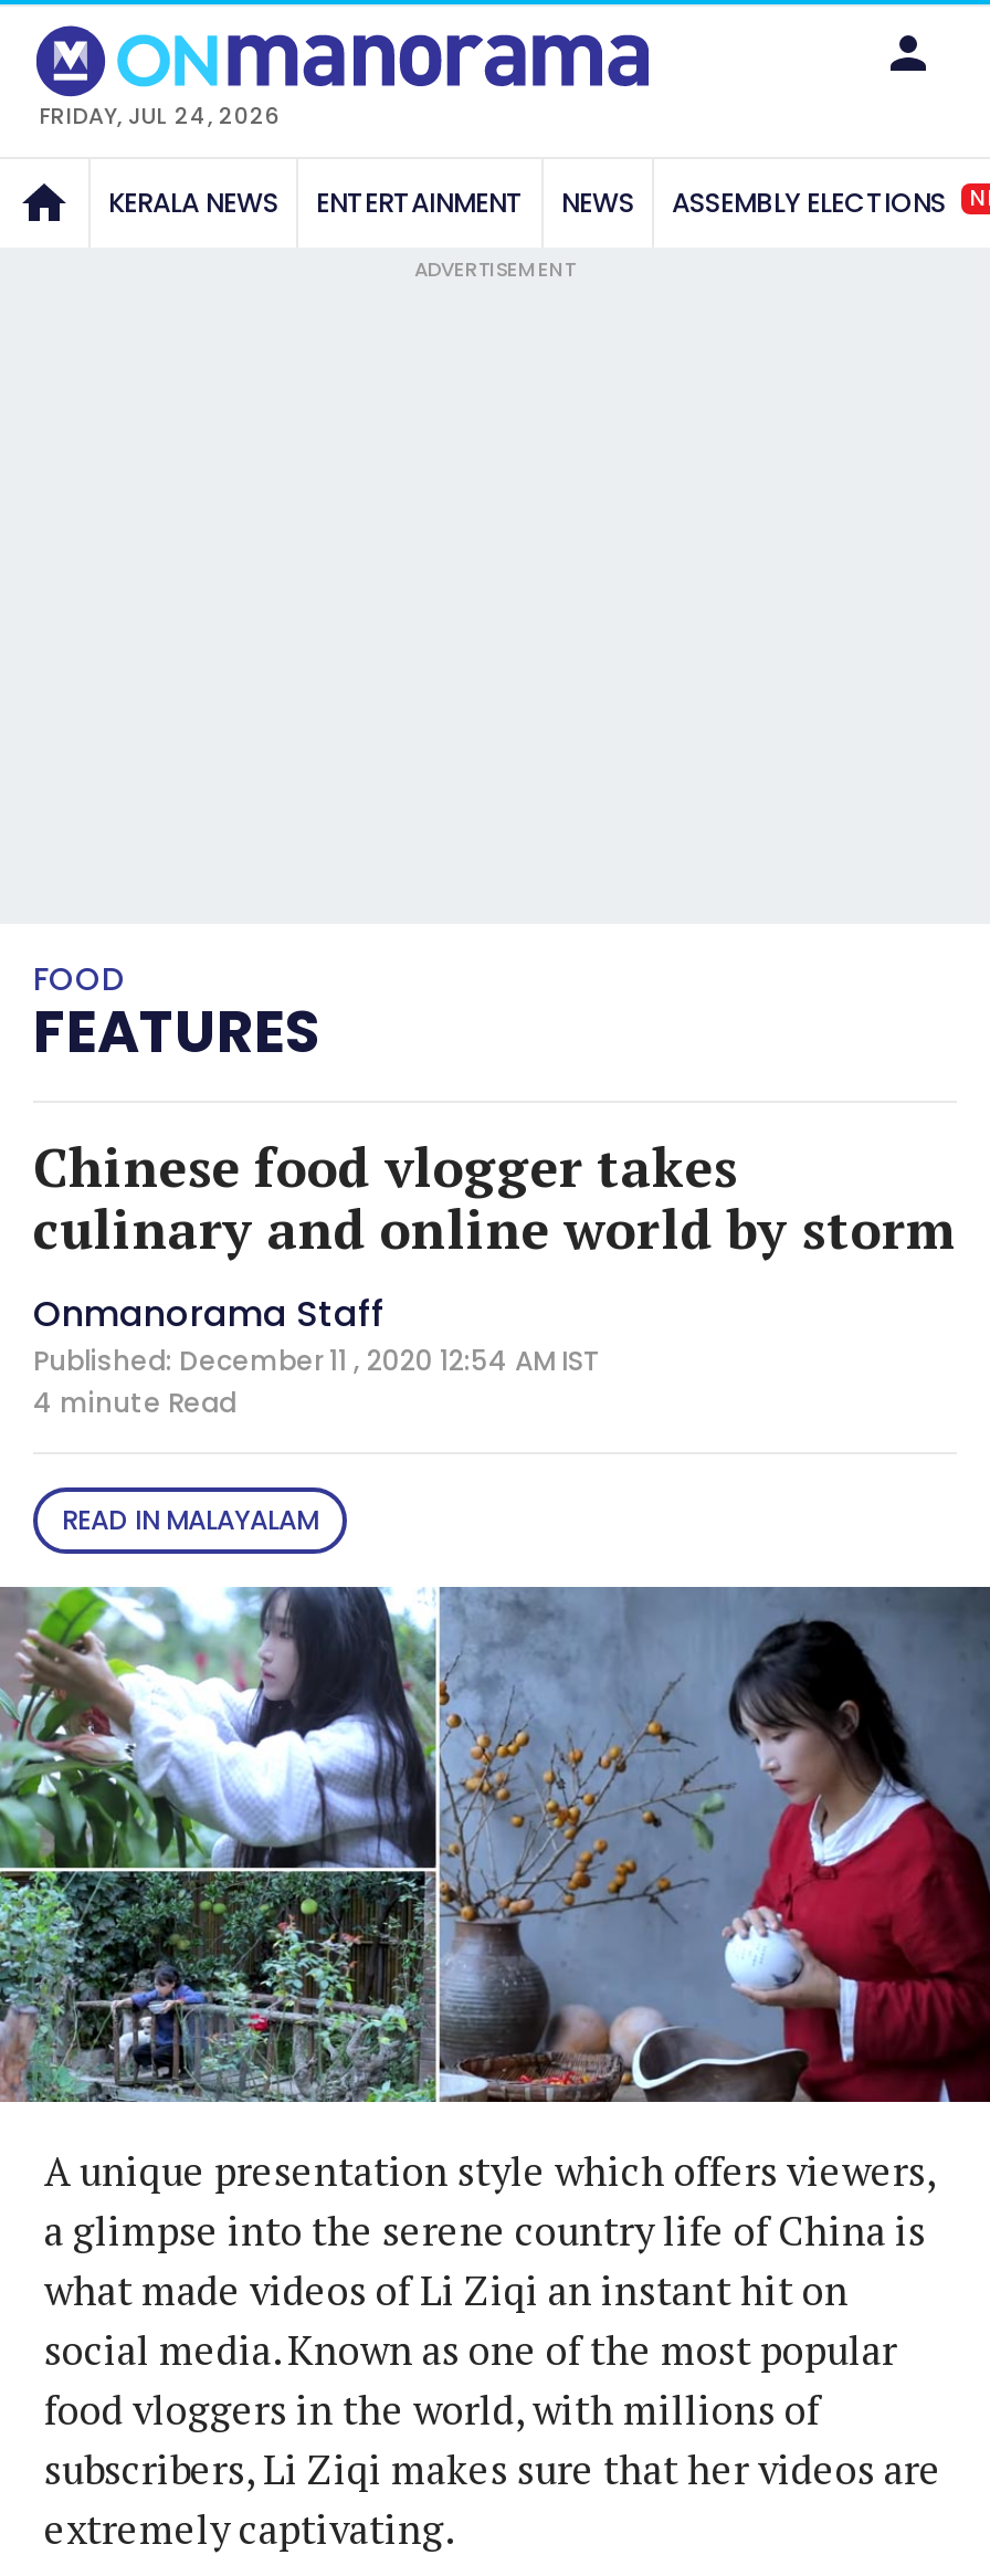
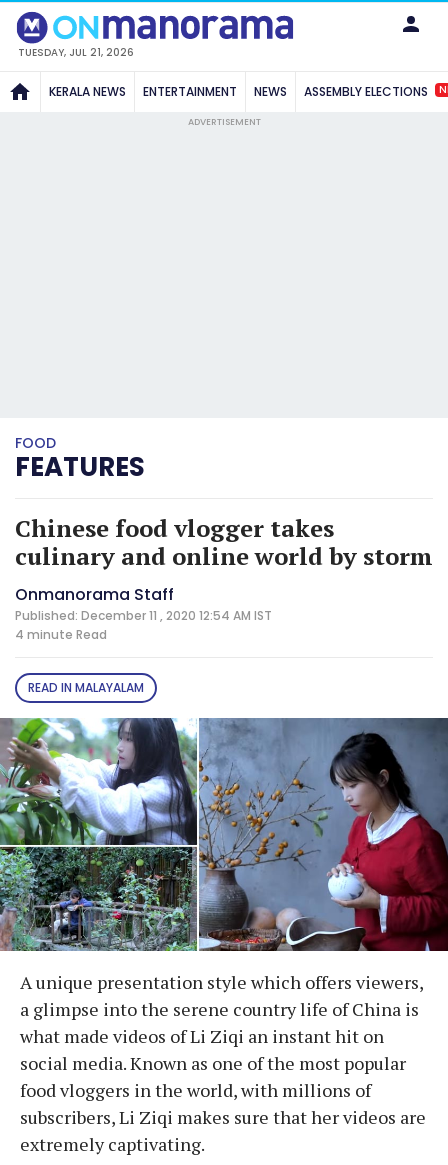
- FRIDAY, JUL 24, 2026
+ TUESDAY, JUL 21, 2026
